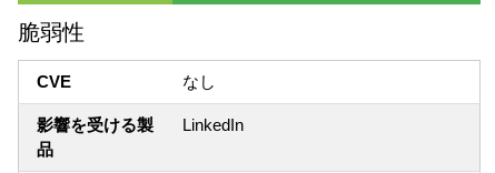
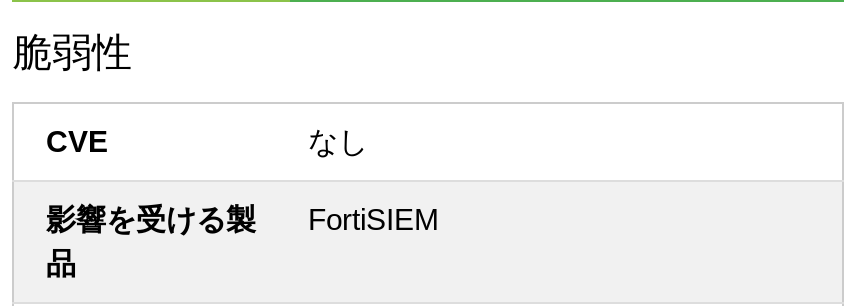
- LinkedIn
+ FortiSIEM
